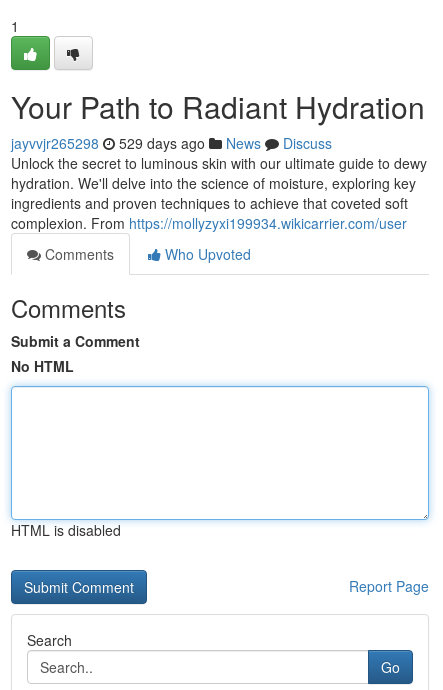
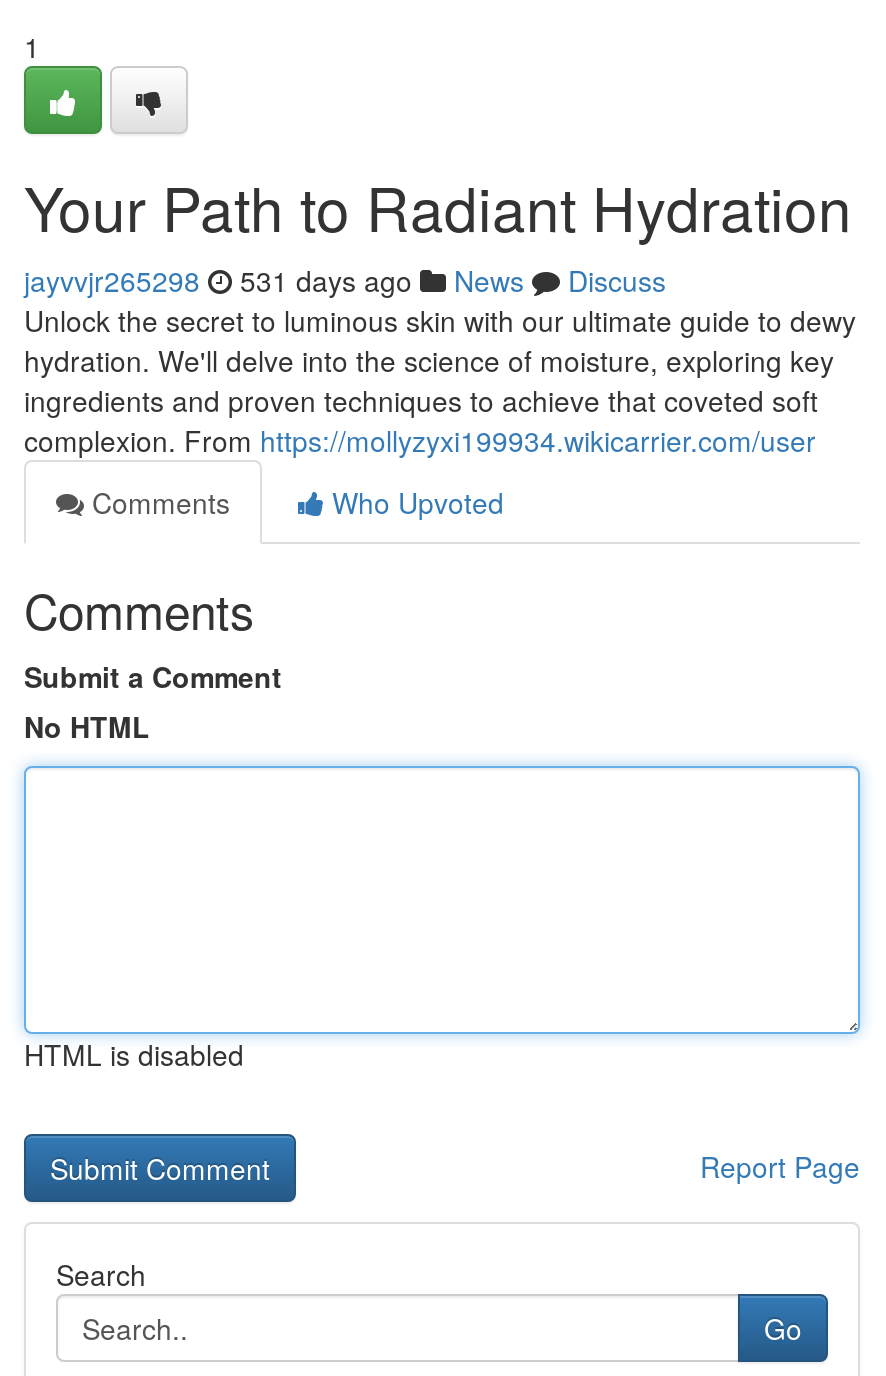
- jayvvjr265298 529 days ago News Discuss
+ jayvvjr265298 531 days ago News Discuss
